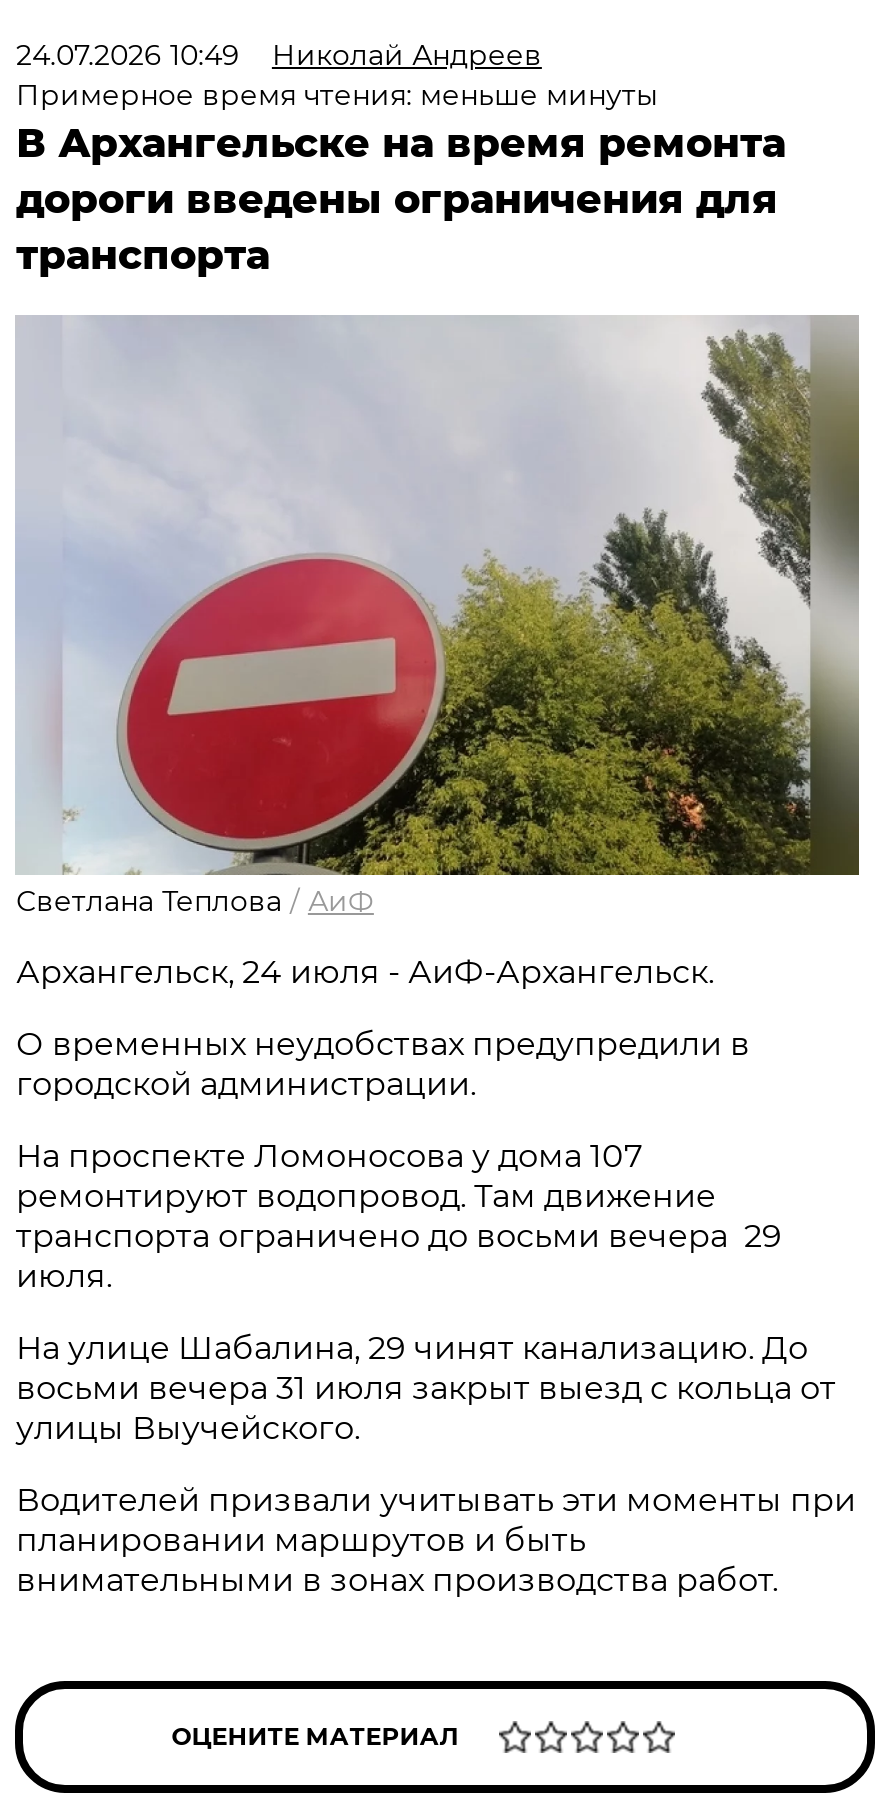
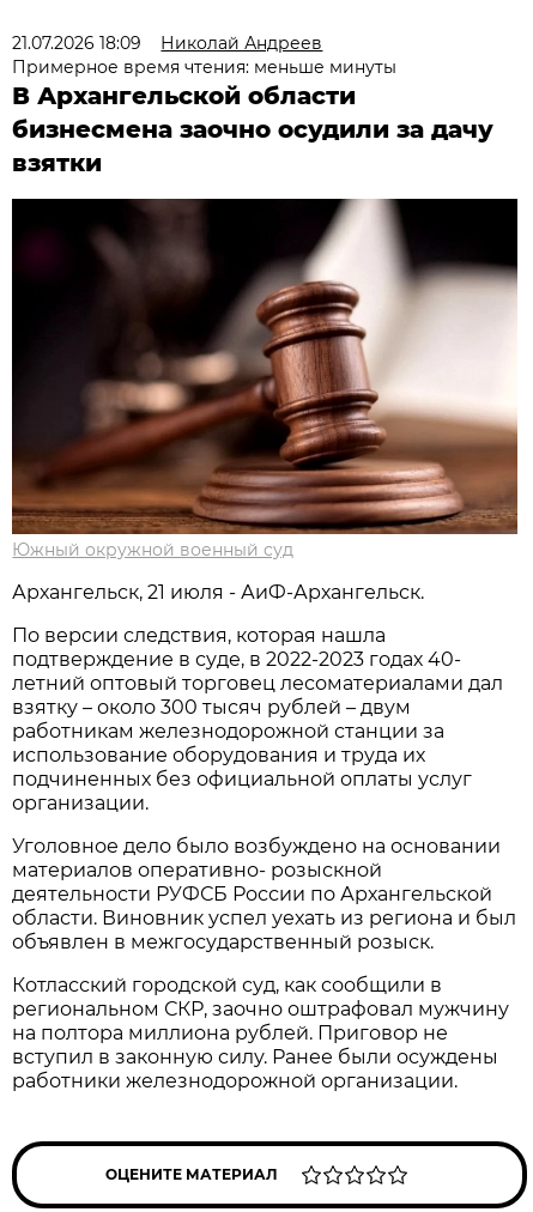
- 24.07.2026 10:49 Николай Андреев
+ 21.07.2026 18:09 Николай Андреев

- В Архангельске на время ремонта
- дороги введены ограничения для
- транспорта
+ В Архангельской области
+ бизнесмена заочно осудили за дачу
+ взятки

- [image]
- Светлана Теплова / АиФ
- Архангельск, 24 июля - АиФ-Архангельск.
- О временных неудобствах предупредили в
- городской администрации.
- На проспекте Ломоносова у дома 107
- ремонтируют водопровод. Там движение
- транспорта ограничено до восьми вечера 29
- июля.
- На улице Шабалина, 29 чинят канализацию. До
- восьми вечера 31 июля закрыт выезд с кольца от
- улицы Выучейского.
- Водителей призвали учитывать эти моменты при
- планировании маршрутов и быть
- внимательными в зонах производства работ.
+ [image]
+ Южный окружной военный суд
+ Архангельск, 21 июля - АиФ-Архангельск.
+ По версии следствия, которая нашла
+ подтверждение в суде, в 2022-2023 годах 40-
+ летний оптовый торговец лесоматериалами дал
+ взятку – около 300 тысяч рублей – двум
+ работникам железнодорожной станции за
+ использование оборудования и труда их
+ подчиненных без официальной оплаты услуг
+ организации.
+ Уголовное дело было возбуждено на основании
+ материалов оперативно- розыскной
+ деятельности РУФСБ России по Архангельской
+ области. Виновник успел уехать из региона и был
+ объявлен в межгосударственный розыск.
+ Котласский городской суд, как сообщили в
+ региональном СКР, заочно оштрафовал мужчину
+ на полтора миллиона рублей. Приговор не
+ вступил в законную силу. Ранее были осуждены
+ работники железнодорожной организации.
